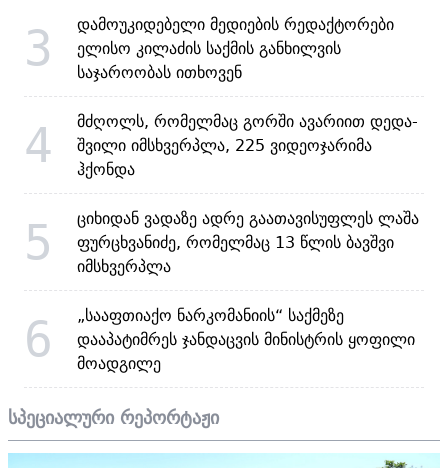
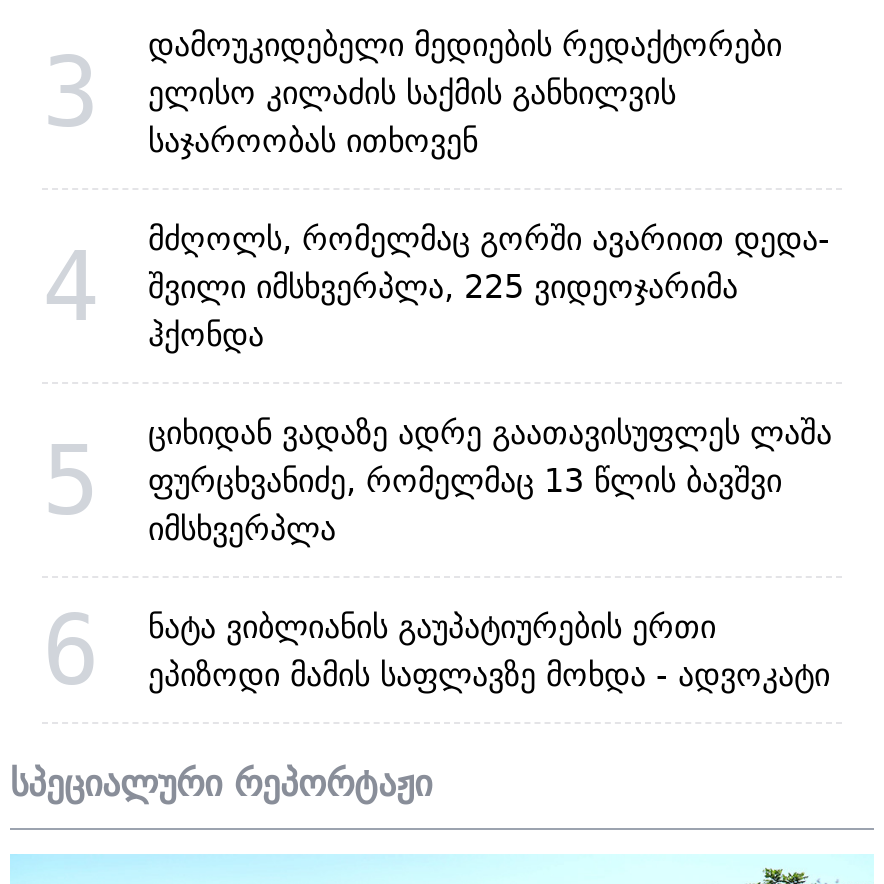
- „სააფთიაქო ნარკომანიის“ საქმეზე
- დააპატიმრეს ჯანდაცვის მინისტრის ყოფილი
- მოადგილე
+ ნატა ვიბლიანის გაუპატიურების ერთი
+ ეპიზოდი მამის საფლავზე მოხდა - ადვოკატი
